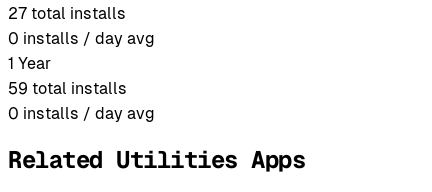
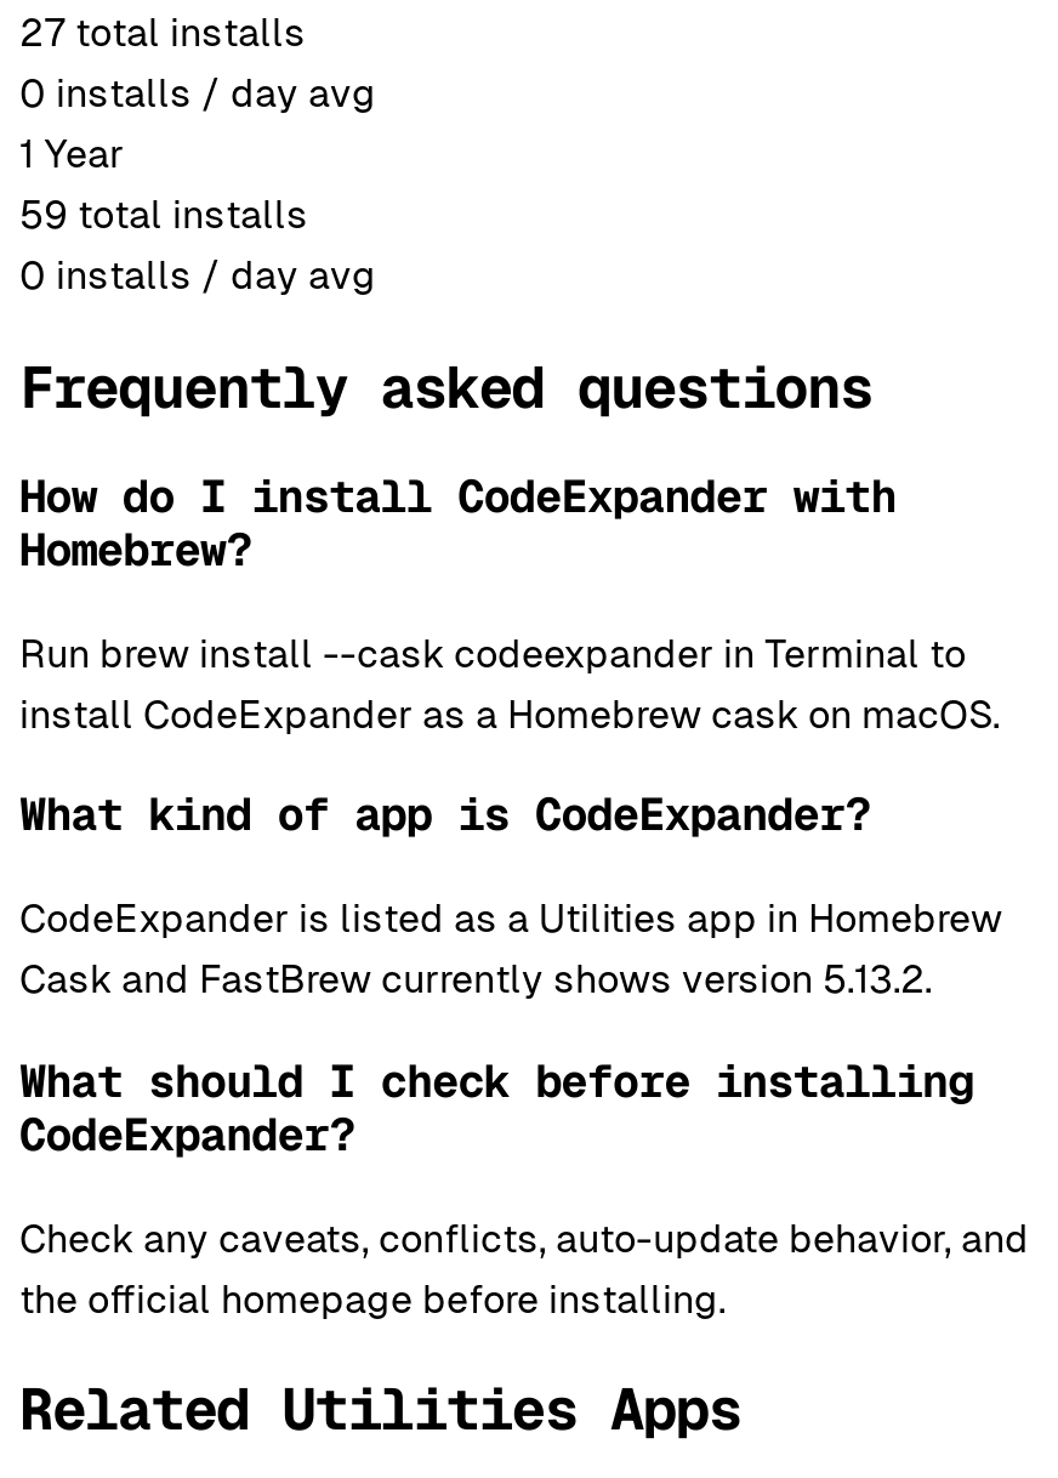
+ Frequently asked questions
+ How do I install CodeExpander with
+ Homebrew?
+ Run brew install --cask codeexpander in Terminal to
+ install CodeExpander as a Homebrew cask on macOS.
+ What kind of app is CodeExpander?
+ CodeExpander is listed as a Utilities app in Homebrew
+ Cask and FastBrew currently shows version 5.13.2.
+ What should I check before installing
+ CodeExpander?
+ Check any caveats, conflicts, auto-update behavior, and
+ the official homepage before installing.
